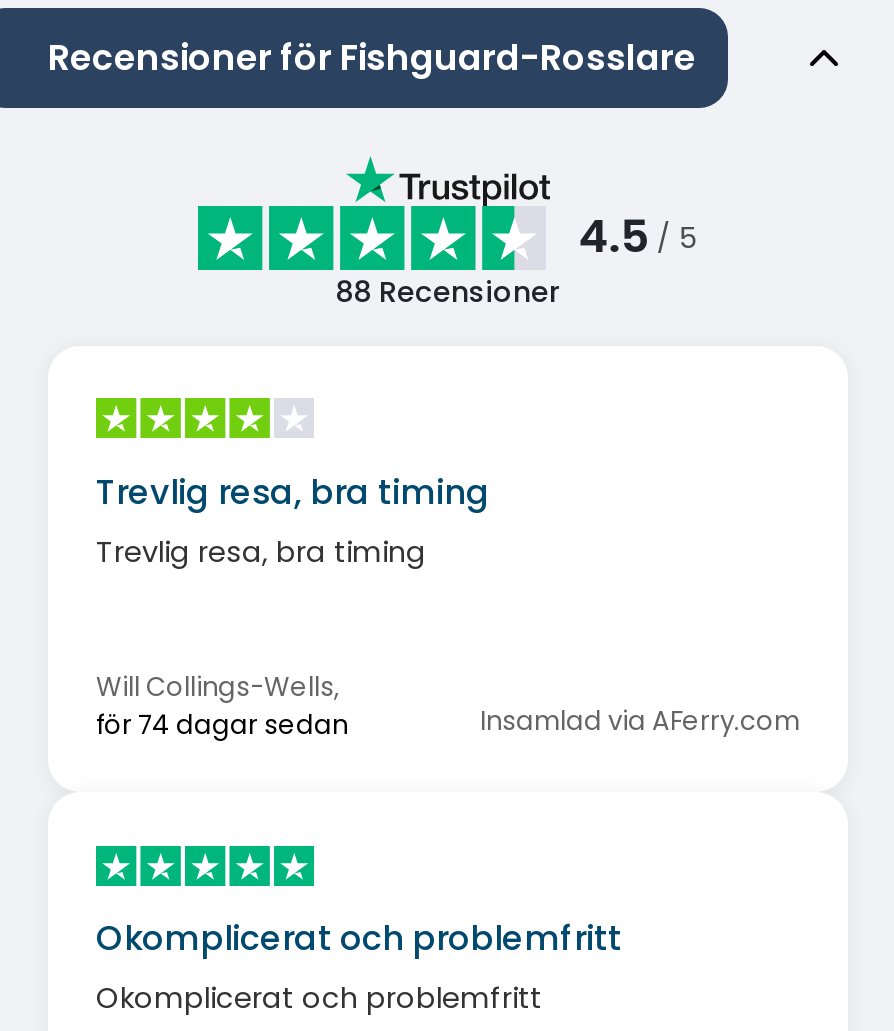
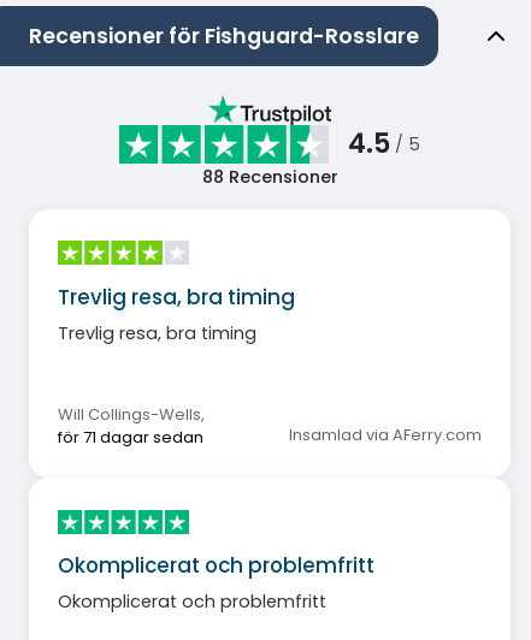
- för 74 dagar sedan
+ för 71 dagar sedan
